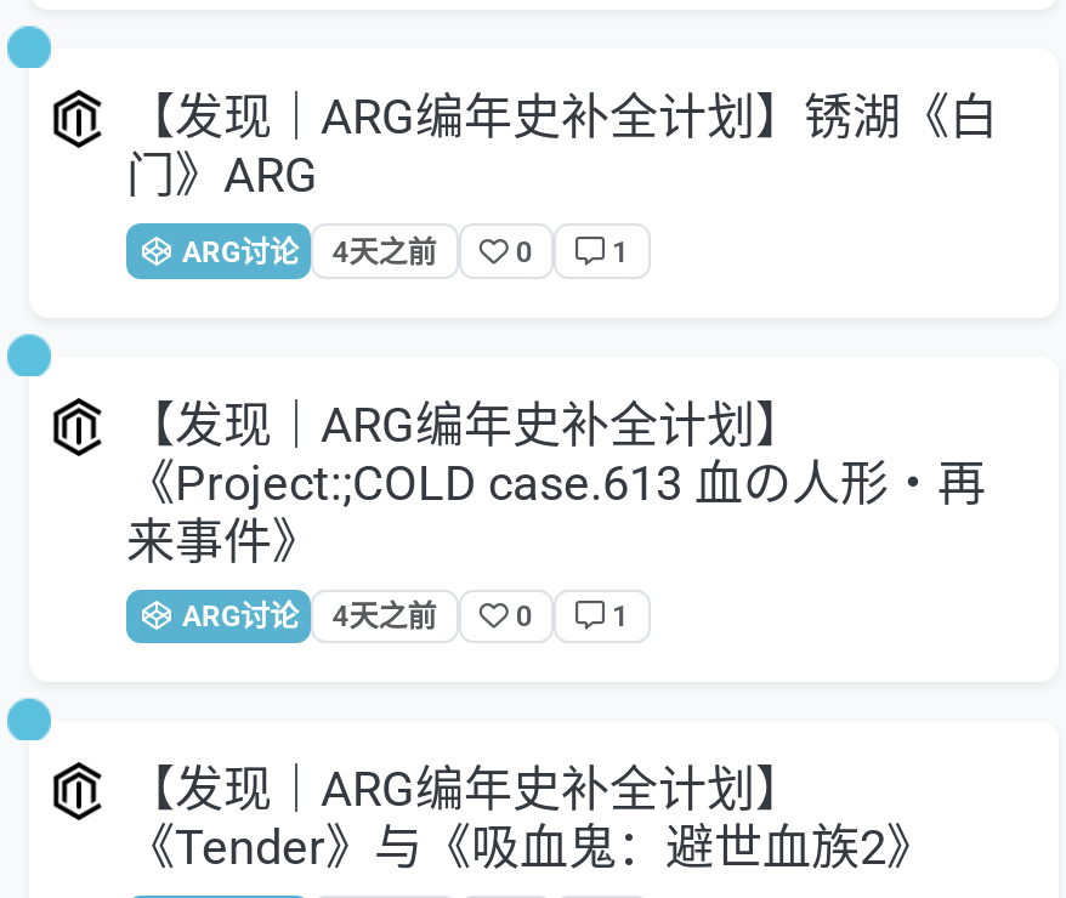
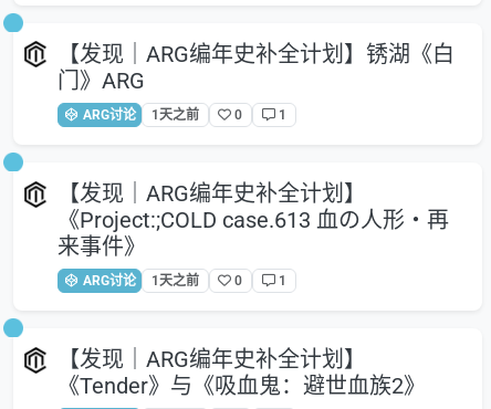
- 4天之前
+ 1天之前

- 4天之前
+ 1天之前
